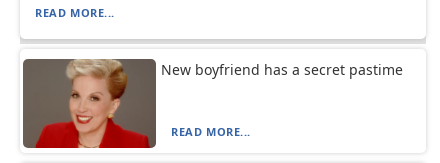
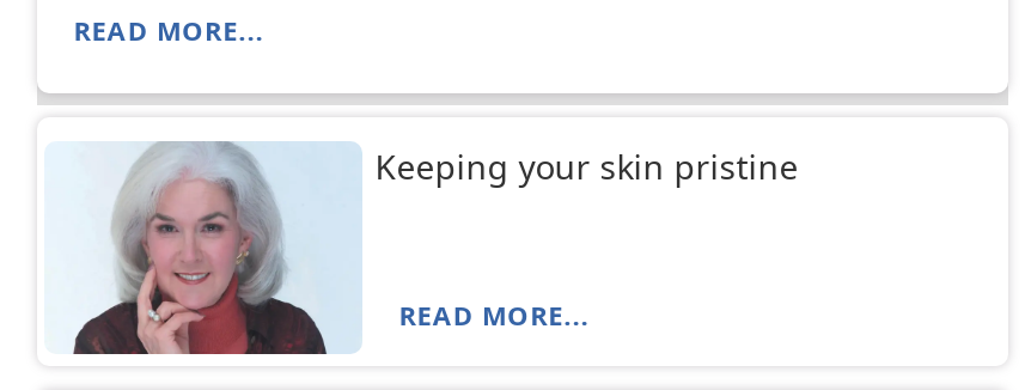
- [image]
- New boyfriend has a secret pastime
+ [image]
+ Keeping your skin pristine
